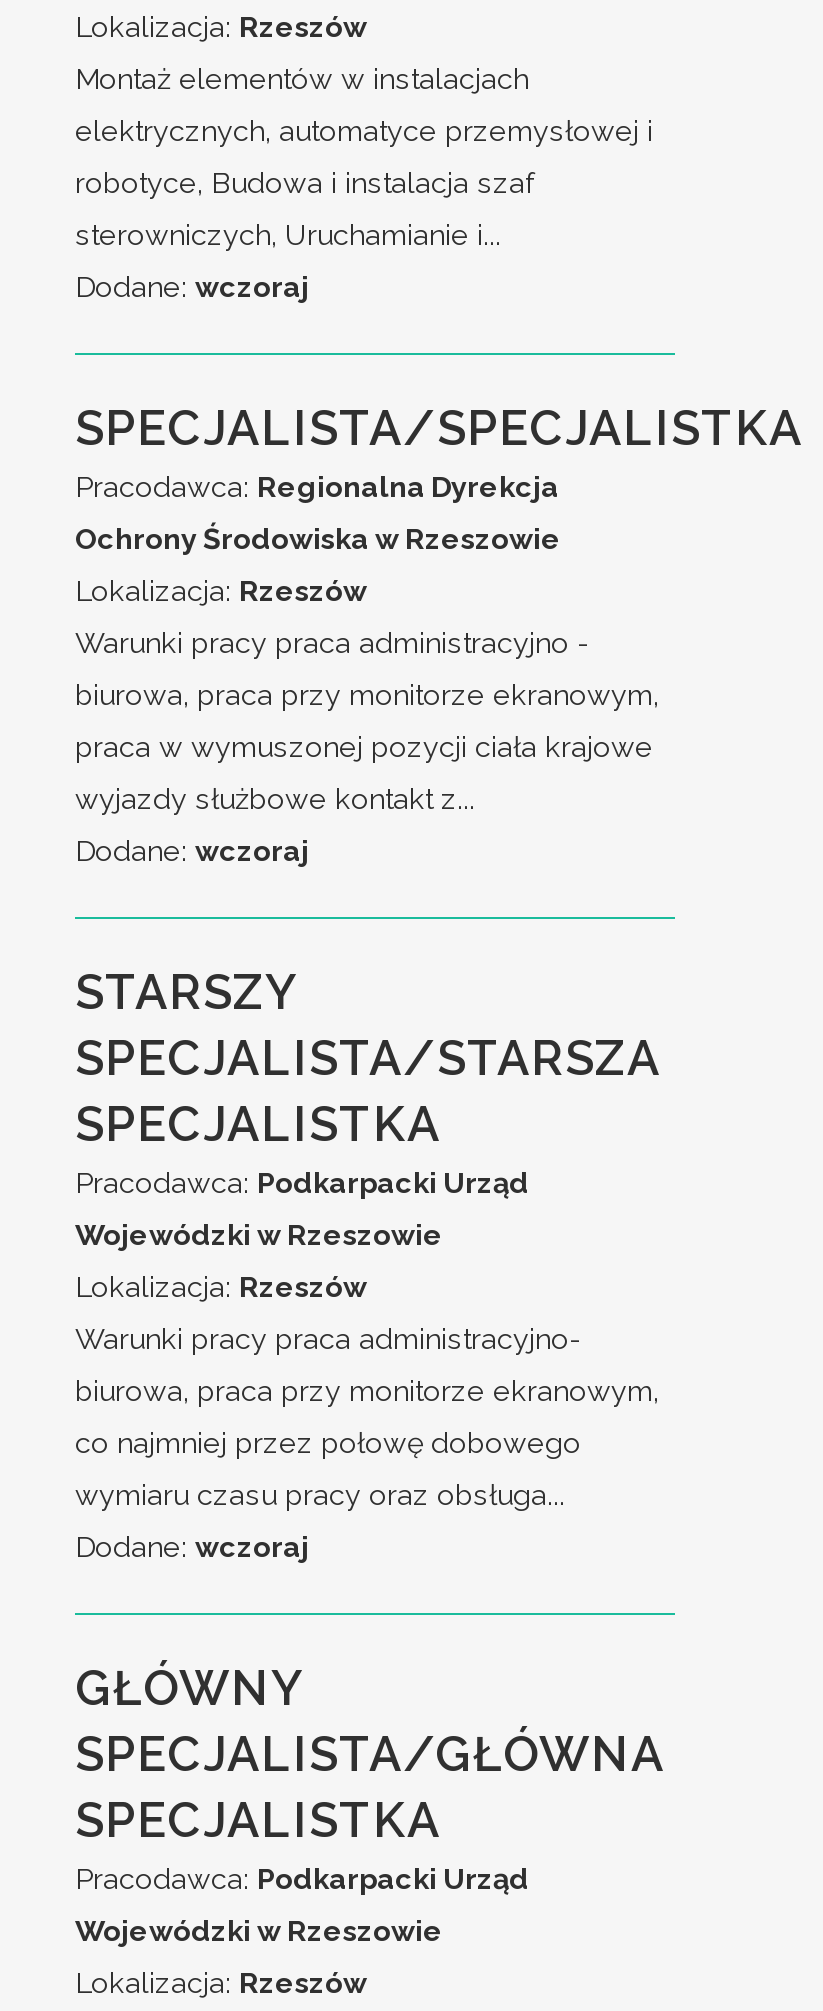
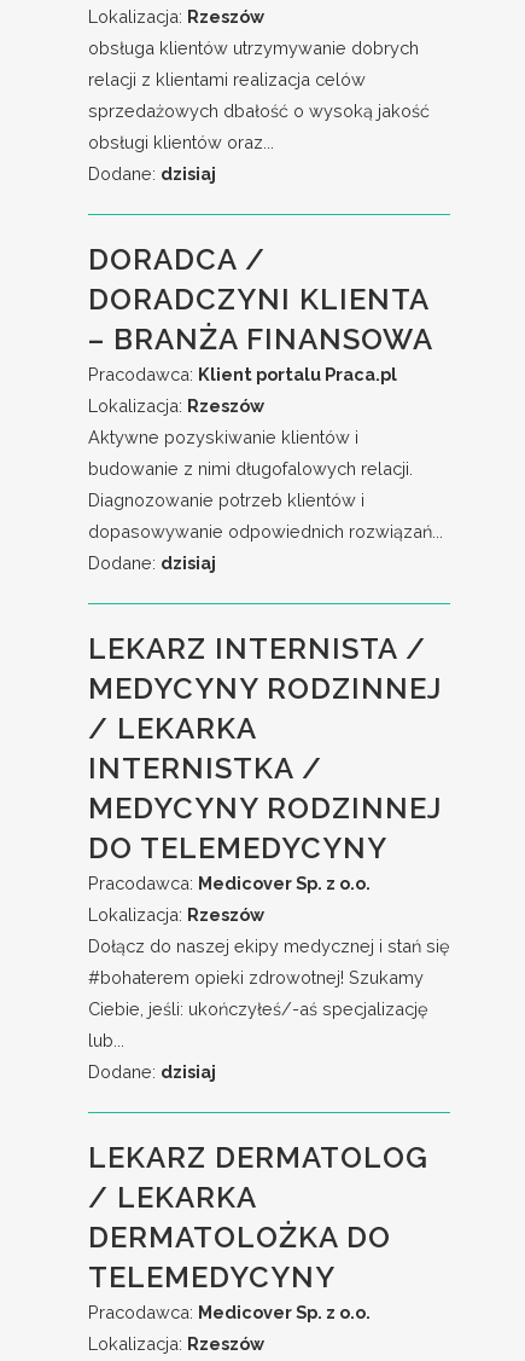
- Montaż elementów w instalacjach
- elektrycznych, automatyce przemysłowej i
- robotyce, Budowa i instalacja szaf
- sterowniczych, Uruchamianie i...
- Dodane: wczoraj
- SPECJALISTA/SPECJALISTKA
- Pracodawca: Regionalna Dyrekcja
- Ochrony Środowiska w Rzeszowie
+ obsługa klientów utrzymywanie dobrych
+ relacji z klientami realizacja celów
+ sprzedażowych dbałość o wysoką jakość
+ obsługi klientów oraz...
+ Dodane: dzisiaj
+ DORADCA /
+ DORADCZYNI KLIENTA
+ – BRANŻA FINANSOWA
+ Pracodawca: Klient portalu Praca.pl

- Warunki pracy praca administracyjno -
- biurowa, praca przy monitorze ekranowym,
- praca w wymuszonej pozycji ciała krajowe
- wyjazdy służbowe kontakt z...
- Dodane: wczoraj
- STARSZY
- SPECJALISTA/STARSZA
- SPECJALISTKA
- Pracodawca: Podkarpacki Urząd
- Wojewódzki w Rzeszowie
+ Aktywne pozyskiwanie klientów i
+ budowanie z nimi długofalowych relacji.
+ Diagnozowanie potrzeb klientów i
+ dopasowywanie odpowiednich rozwiązań...
+ Dodane: dzisiaj
+ LEKARZ INTERNISTA /
+ MEDYCYNY RODZINNEJ
+ / LEKARKA
+ INTERNISTKA /
+ MEDYCYNY RODZINNEJ
+ DO TELEMEDYCYNY
+ Pracodawca: Medicover Sp. z o.o.

- Warunki pracy praca administracyjno-
- biurowa, praca przy monitorze ekranowym,
- co najmniej przez połowę dobowego
- wymiaru czasu pracy oraz obsługa...
- Dodane: wczoraj
- GŁÓWNY
- SPECJALISTA/GŁÓWNA
- SPECJALISTKA
- Pracodawca: Podkarpacki Urząd
- Wojewódzki w Rzeszowie
+ Dołącz do naszej ekipy medycznej i stań się
+ #bohaterem opieki zdrowotnej! Szukamy
+ Ciebie, jeśli: ukończyłeś/-aś specjalizację
+ lub...
+ Dodane: dzisiaj
+ LEKARZ DERMATOLOG
+ / LEKARKA
+ DERMATOLOŻKA DO
+ TELEMEDYCYNY
+ Pracodawca: Medicover Sp. z o.o.
